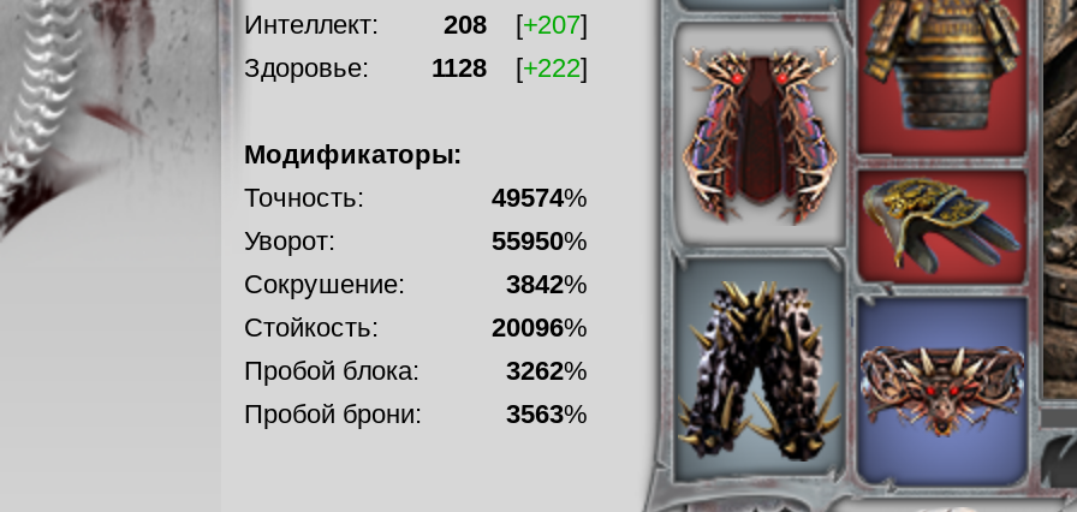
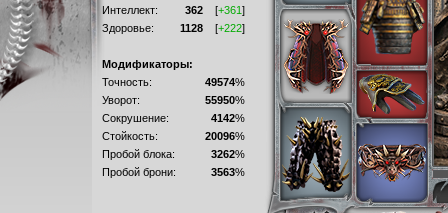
- 208
+ 362

- [+207]
+ [+361]

- 3842%
+ 4142%
